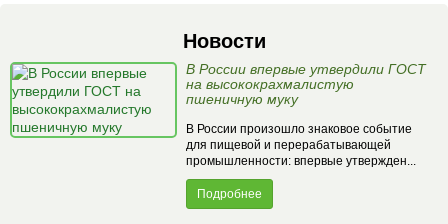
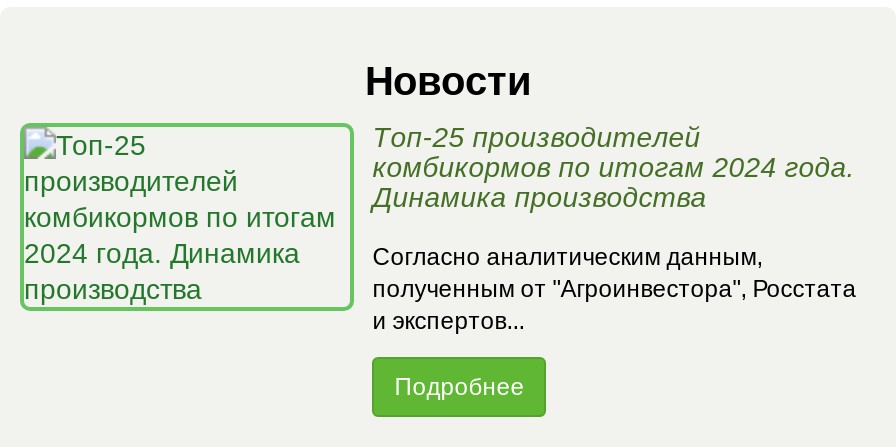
- [image]
- В России впервые утвердили ГОСТ
- на высококрахмалистую
- пшеничную муку
+ [image]
+ Топ-25 производителей
+ комбикормов по итогам 2024 года.
+ Динамика производства

- В России произошло знаковое событие
- для пищевой и перерабатывающей
- промышленности: впервые утвержден...
+ Согласно аналитическим данным,
+ полученным от "Агроинвестора", Росстата
+ и экспертов...
